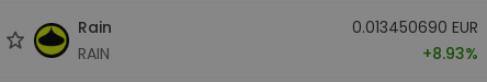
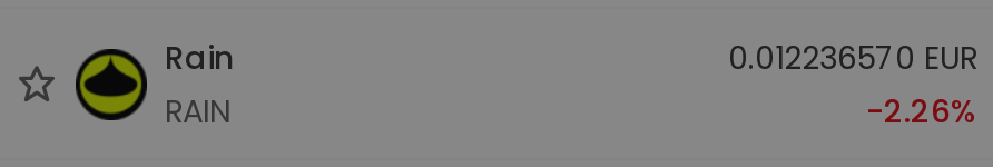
- 0.013450690 EUR
- +8.93%
+ 0.012236570 EUR
+ -2.26%
